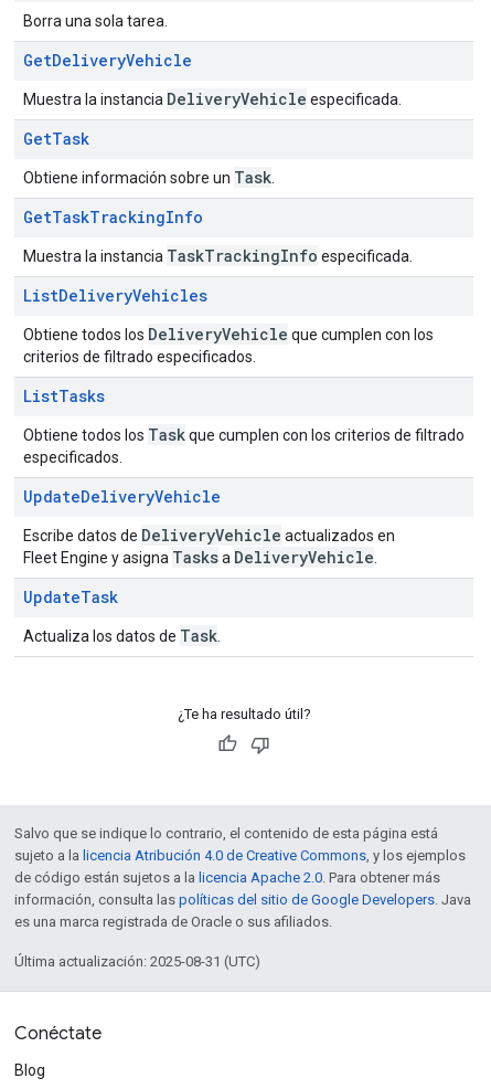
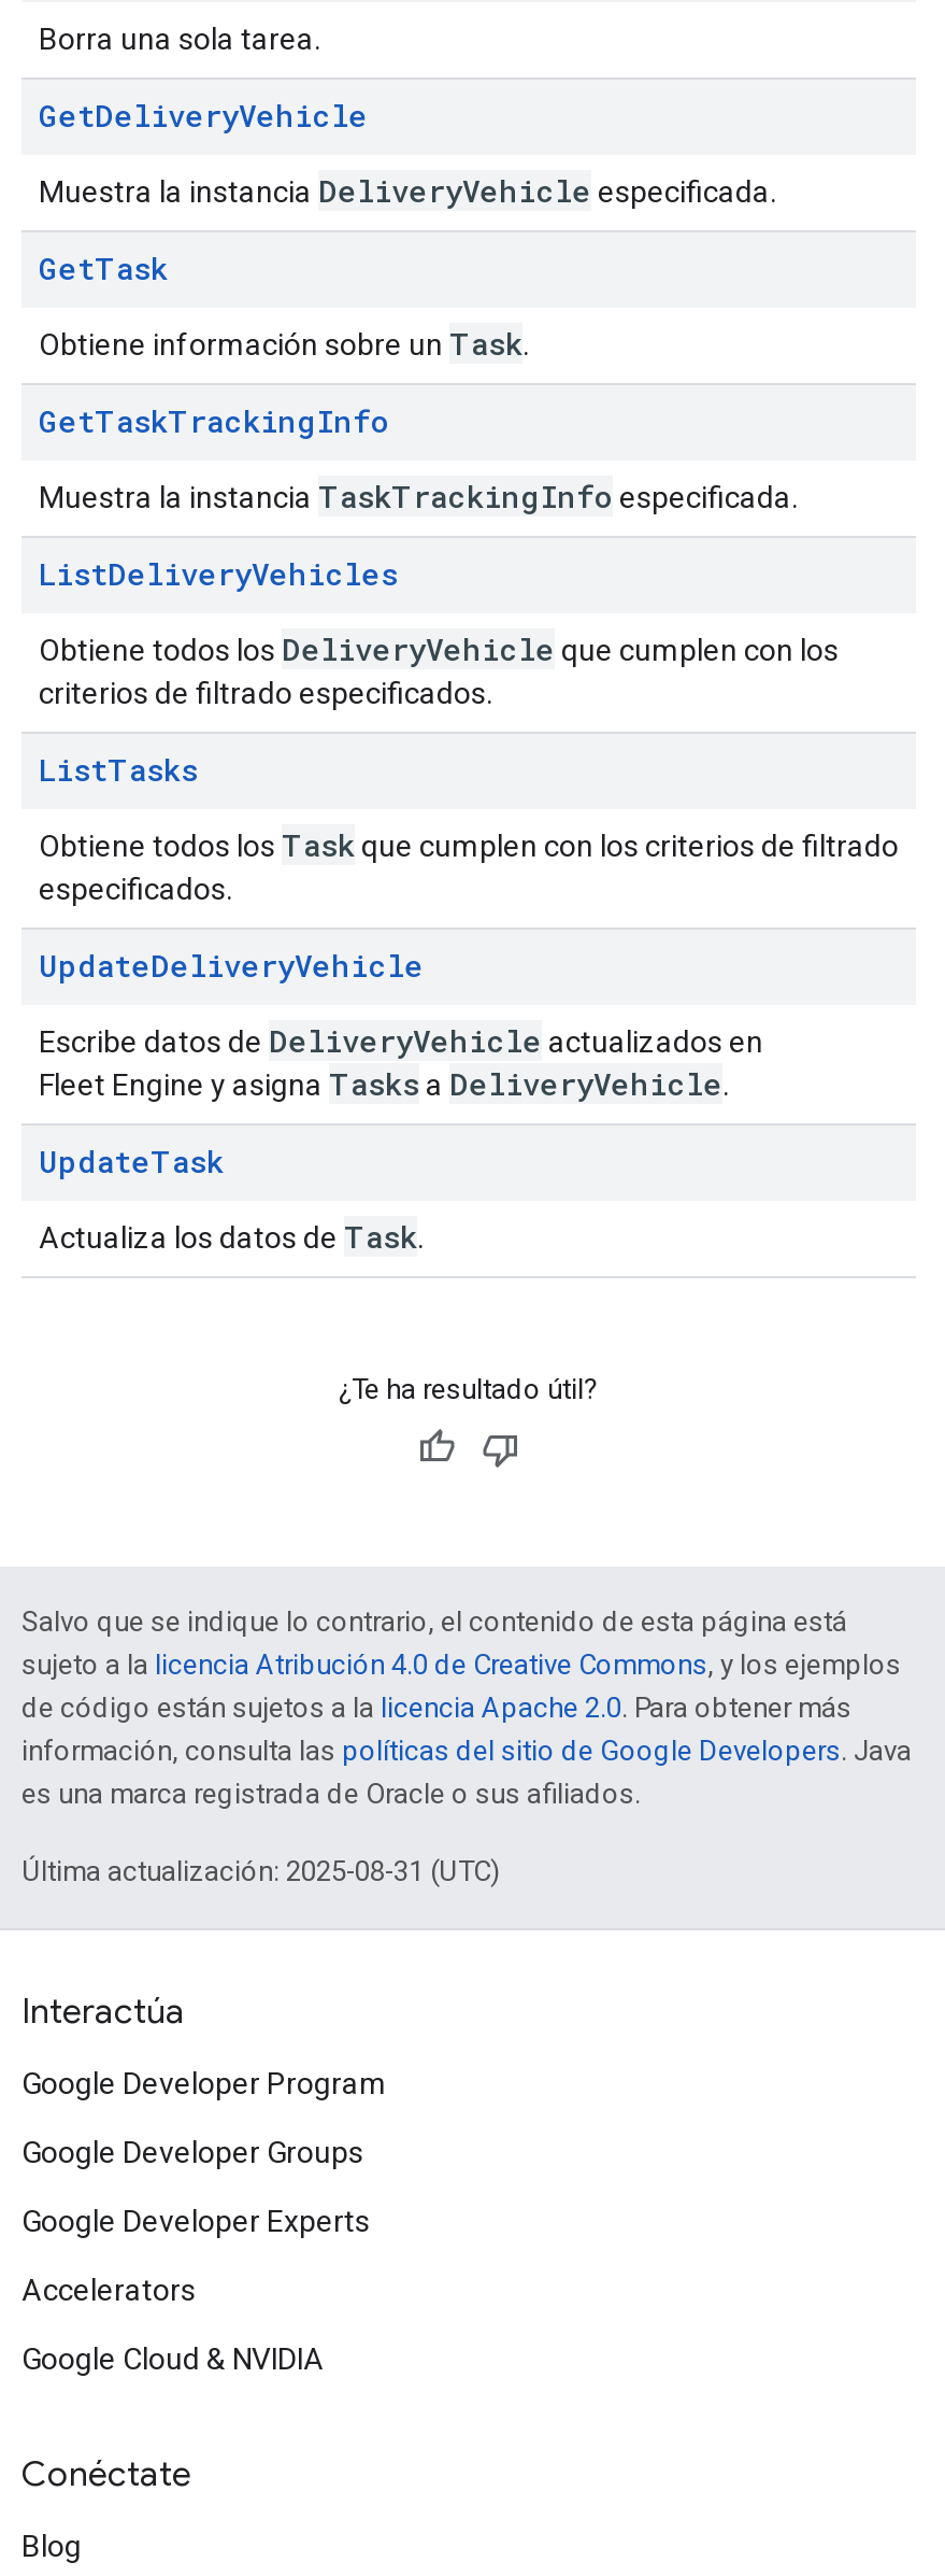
+ Interactúa
+ Google Developer Program
+ Google Developer Groups
+ Google Developer Experts
+ Accelerators
+ Google Cloud & NVIDIA
